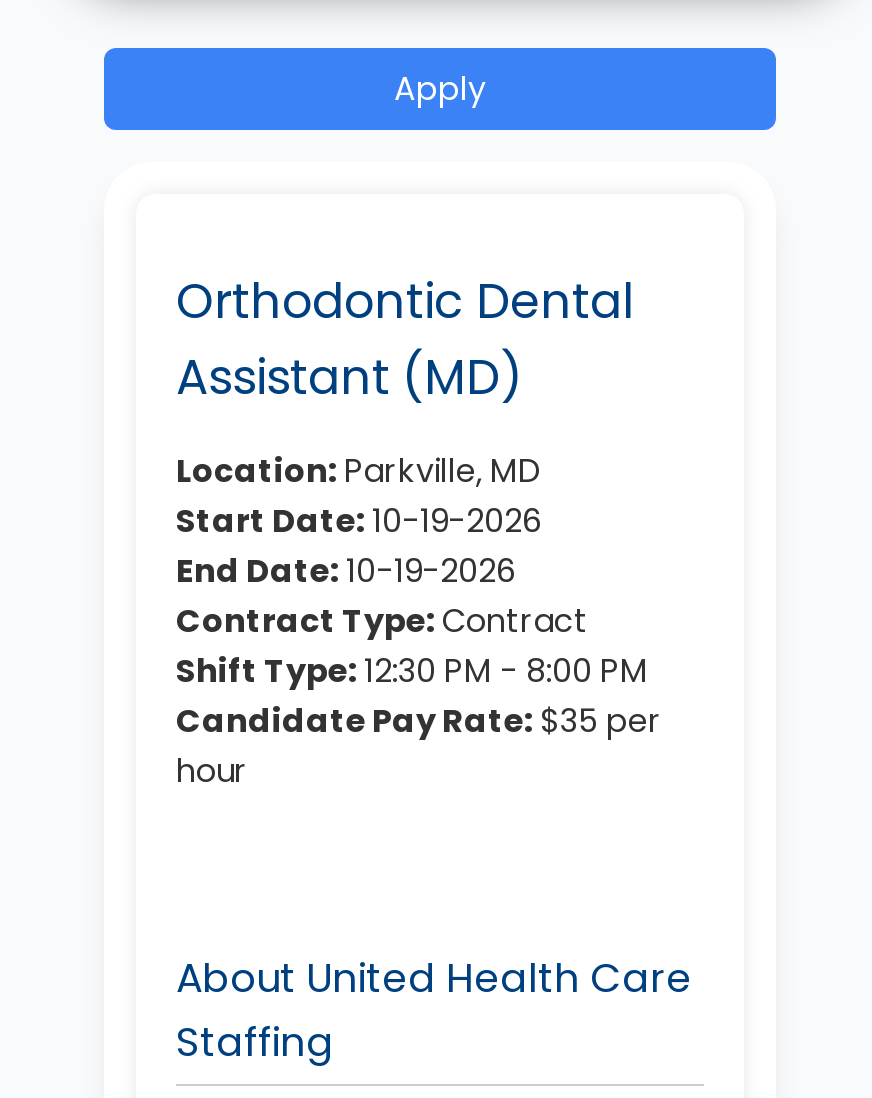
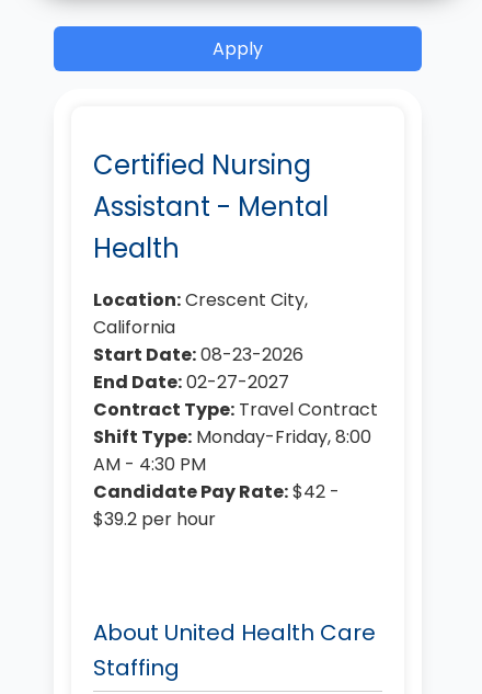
- Orthodontic Dental
- Assistant (MD)
+ Certified Nursing
+ Assistant - Mental
+ Health

- Location: Parkville, MD
- Start Date: 10-19-2026
- End Date: 10-19-2026
- Contract Type: Contract
- Shift Type: 12:30 PM - 8:00 PM
- Candidate Pay Rate: $35 per
- hour
+ Location: Crescent City,
+ California
+ Start Date: 08-23-2026
+ End Date: 02-27-2027
+ Contract Type: Travel Contract
+ Shift Type: Monday-Friday, 8:00
+ AM - 4:30 PM
+ Candidate Pay Rate: $42 -
+ $39.2 per hour
